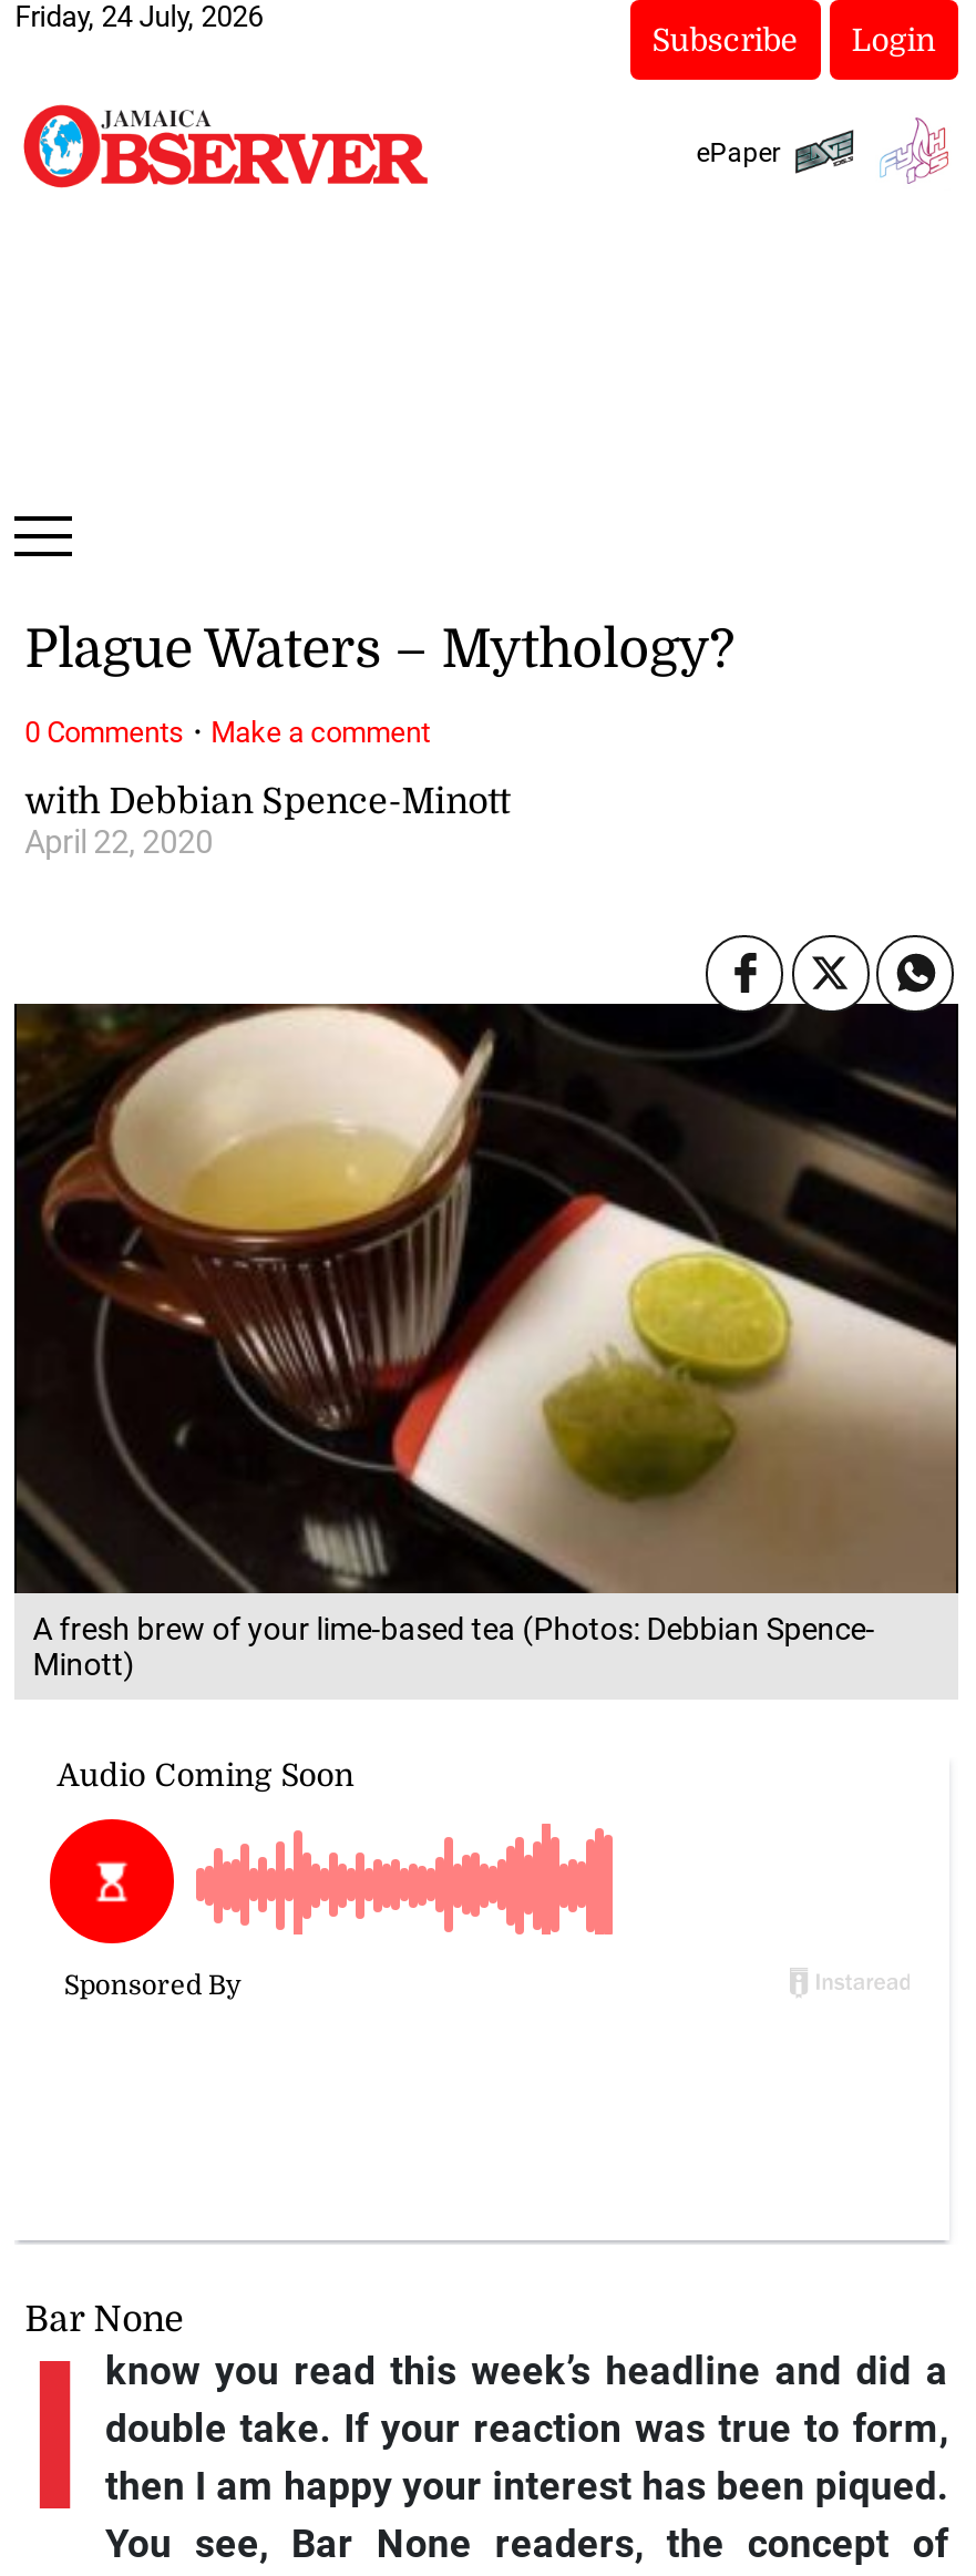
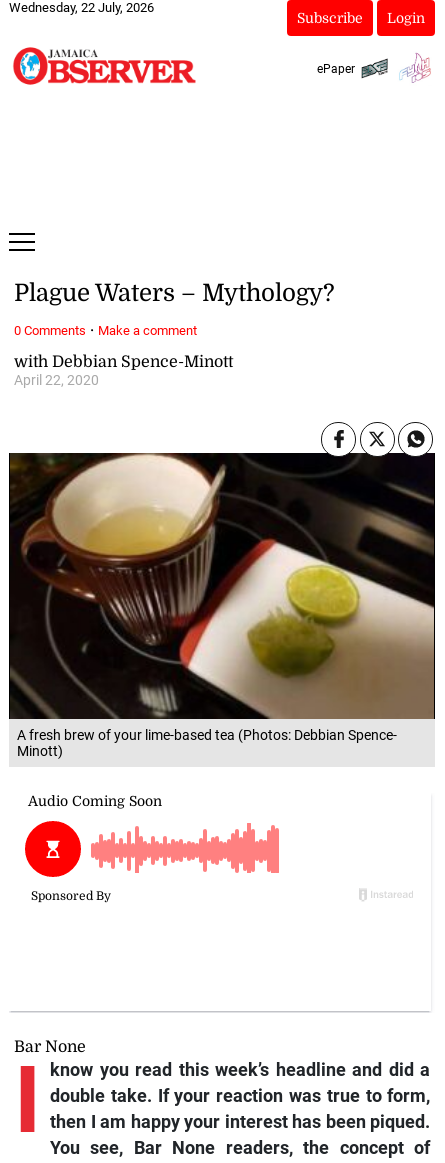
- Friday, 24 July, 2026
+ Wednesday, 22 July, 2026
